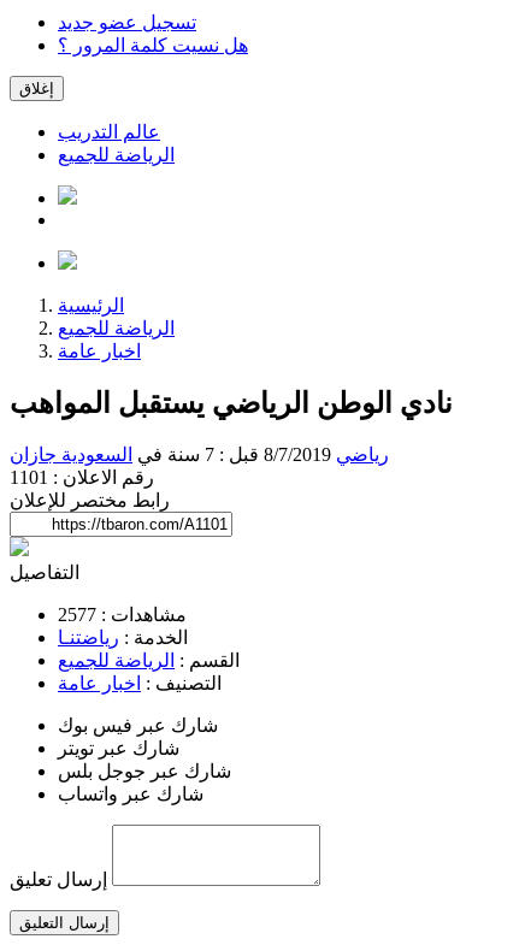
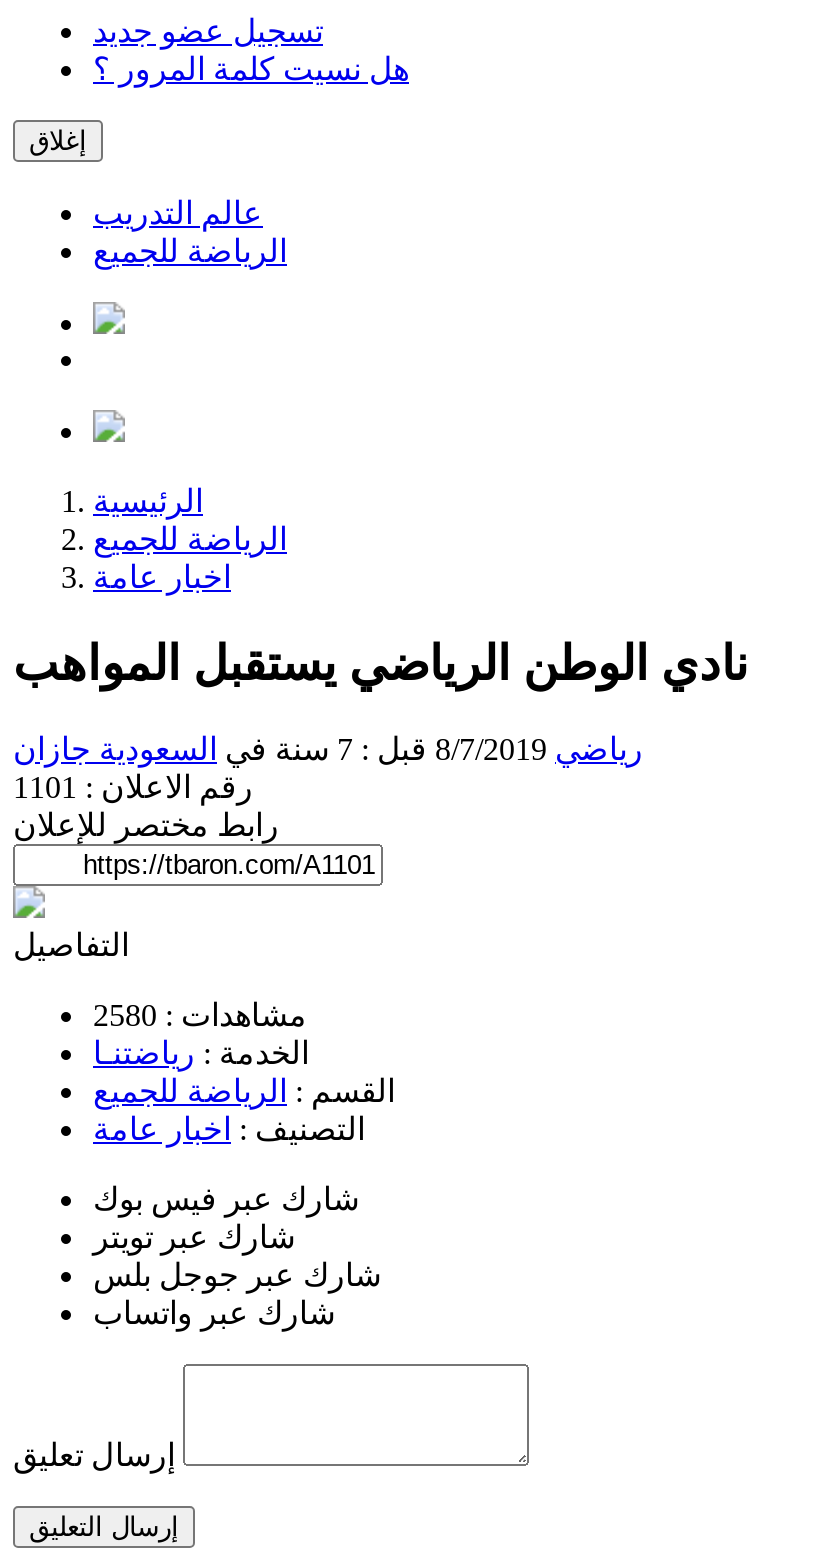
- مشاهدات : 2577
+ مشاهدات : 2580
